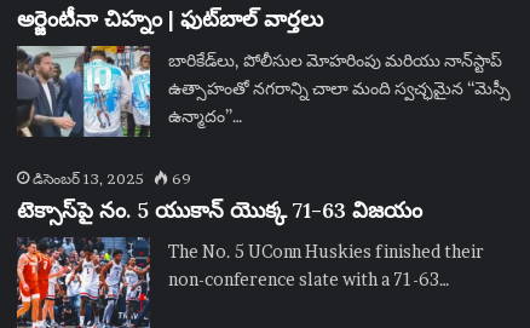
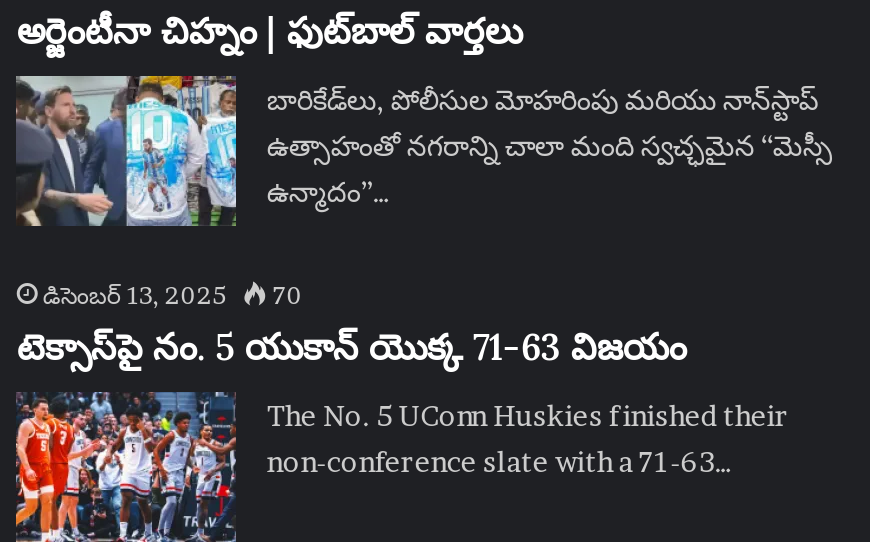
- డిసెంబర్ 13, 2025 69
+ డిసెంబర్ 13, 2025 70
